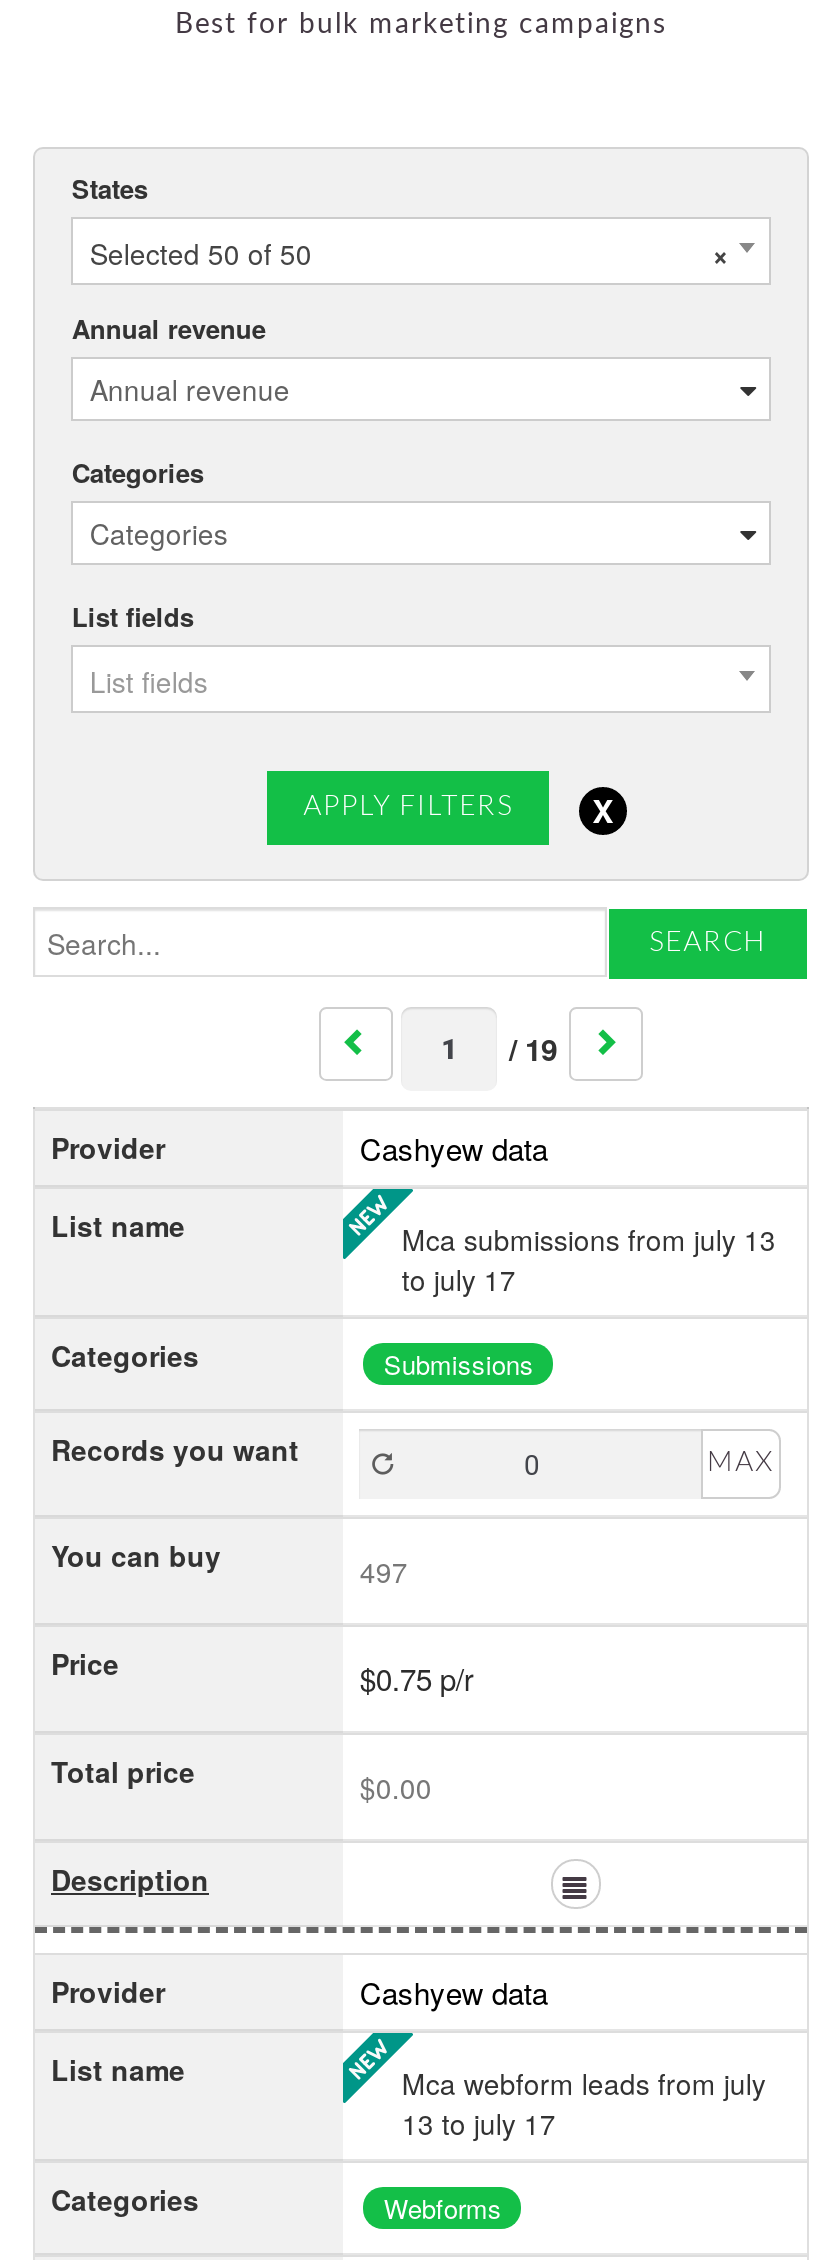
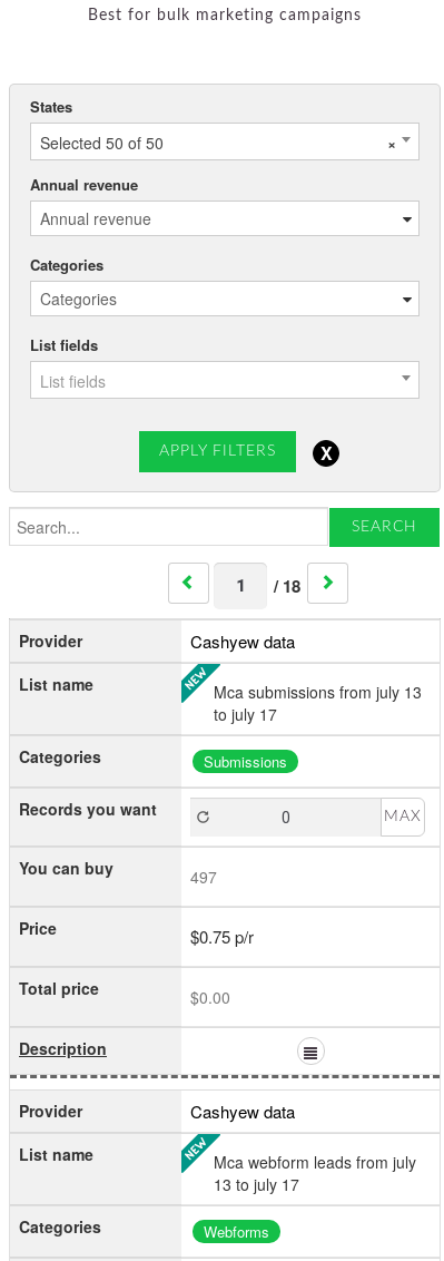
- / 19
+ / 18
